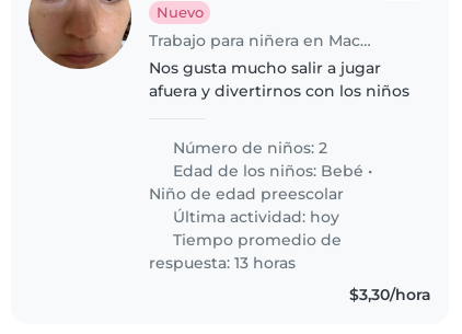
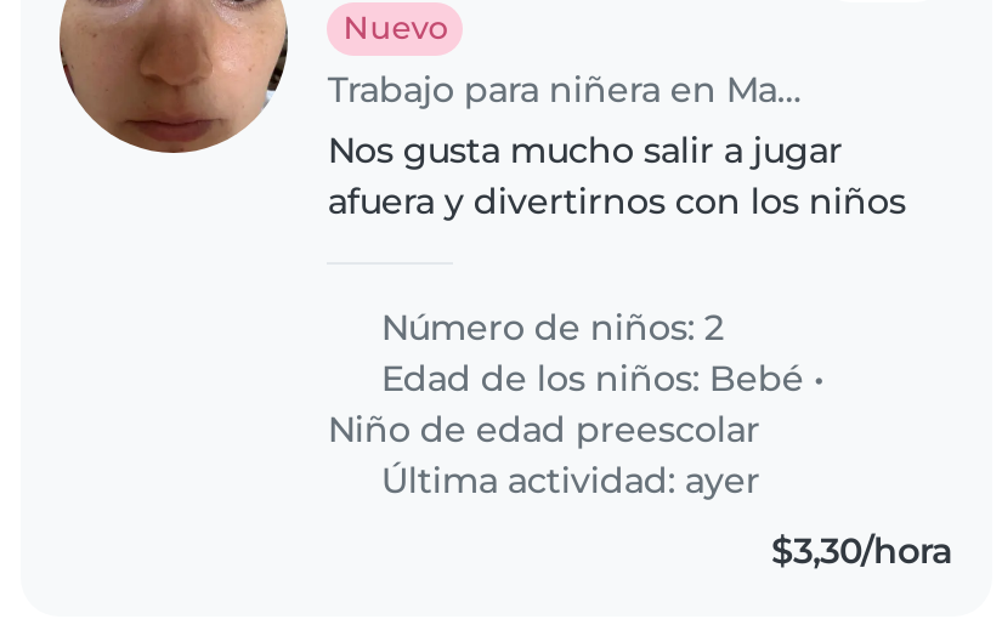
- Última actividad: hoy
- Tiempo promedio de
- respuesta: 13 horas
+ Última actividad: ayer
